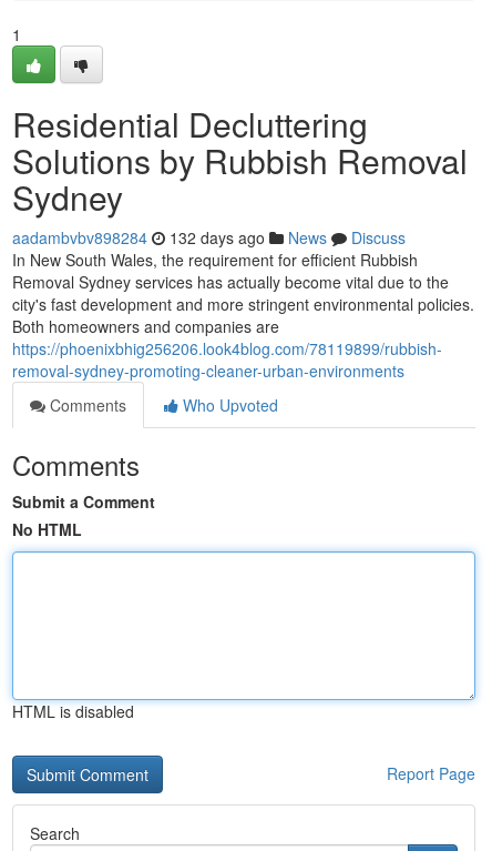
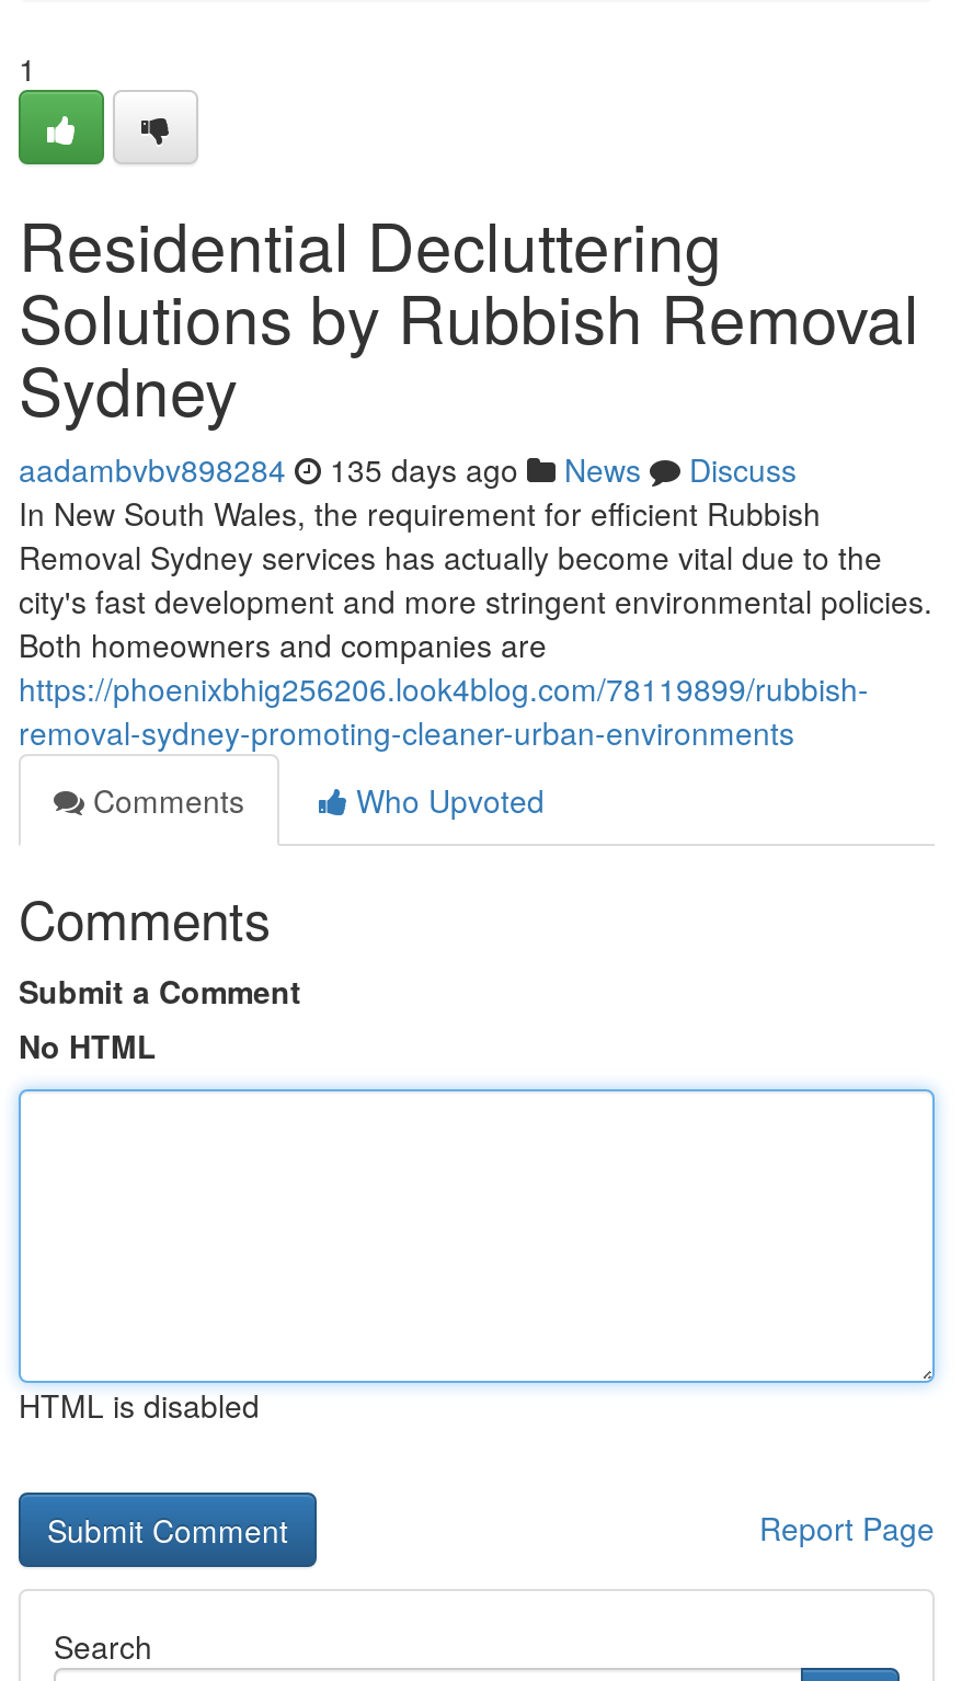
- aadambvbv898284 132 days ago News Discuss
+ aadambvbv898284 135 days ago News Discuss
